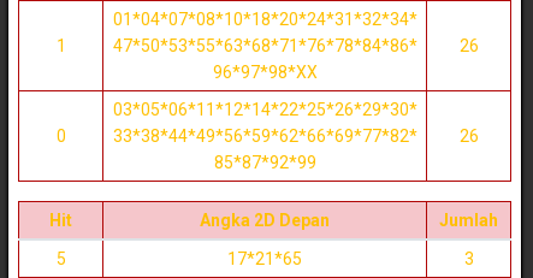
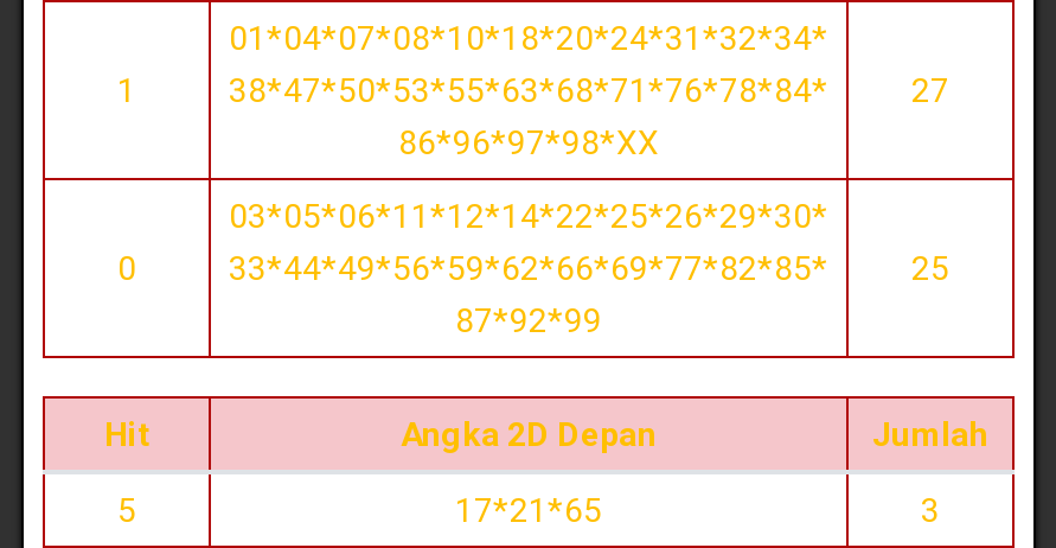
- 47*50*53*55*63*68*71*76*78*84*86*
- 96*97*98*XX
+ 38*47*50*53*55*63*68*71*76*78*84*
+ 86*96*97*98*XX

- 26
+ 27

- 33*38*44*49*56*59*62*66*69*77*82*
+ 33*44*49*56*59*62*66*69*77*82*85*

- 26
+ 25

- 85*87*92*99
+ 87*92*99
